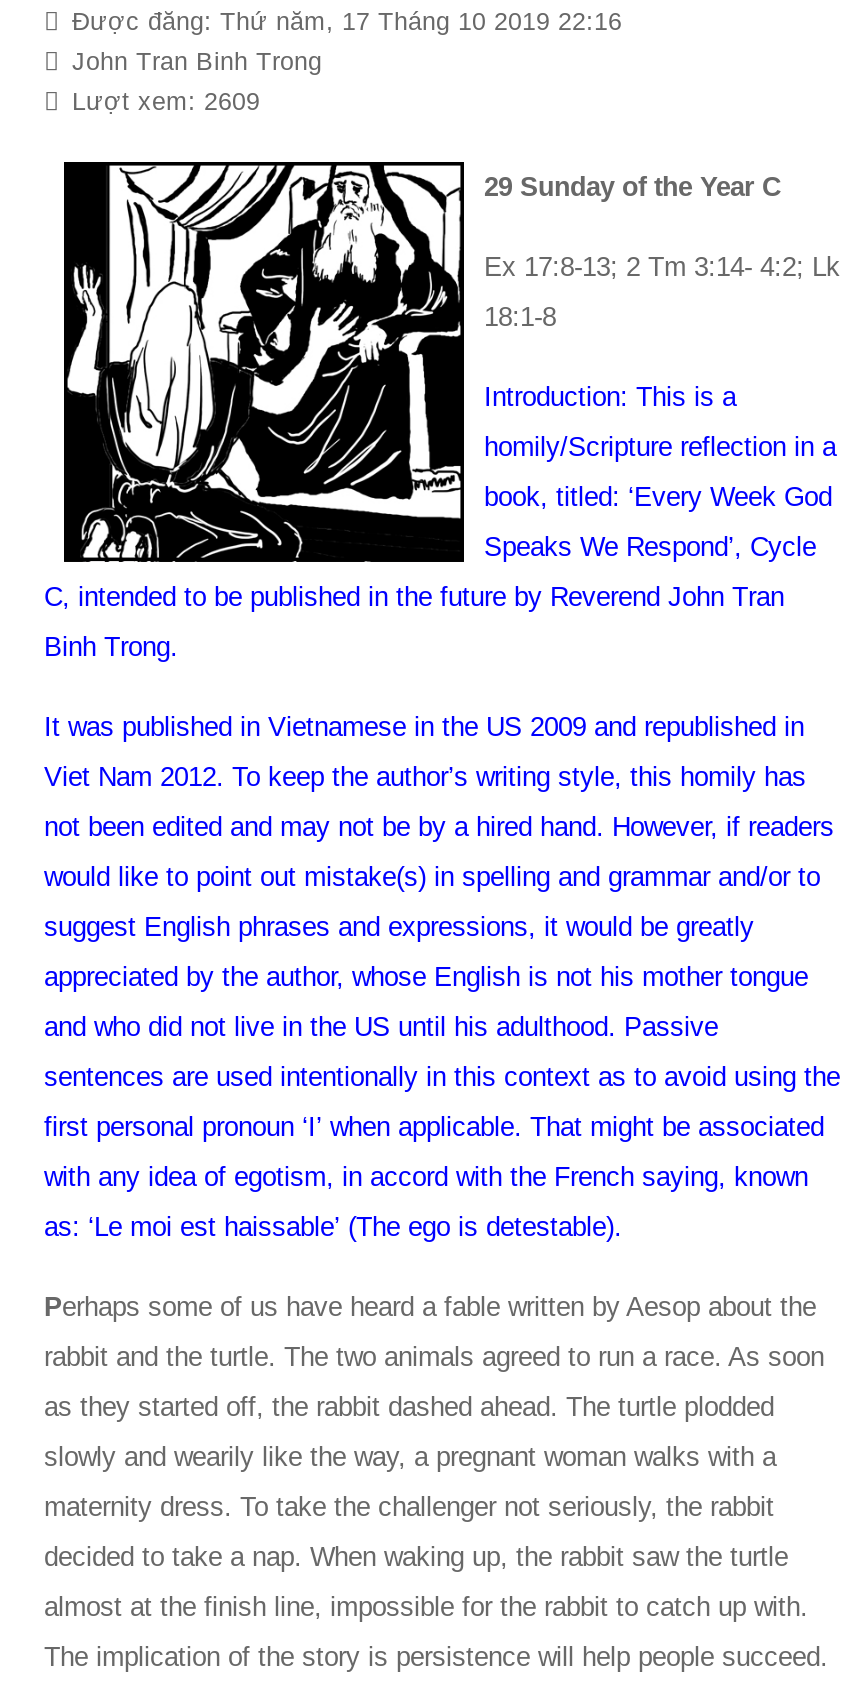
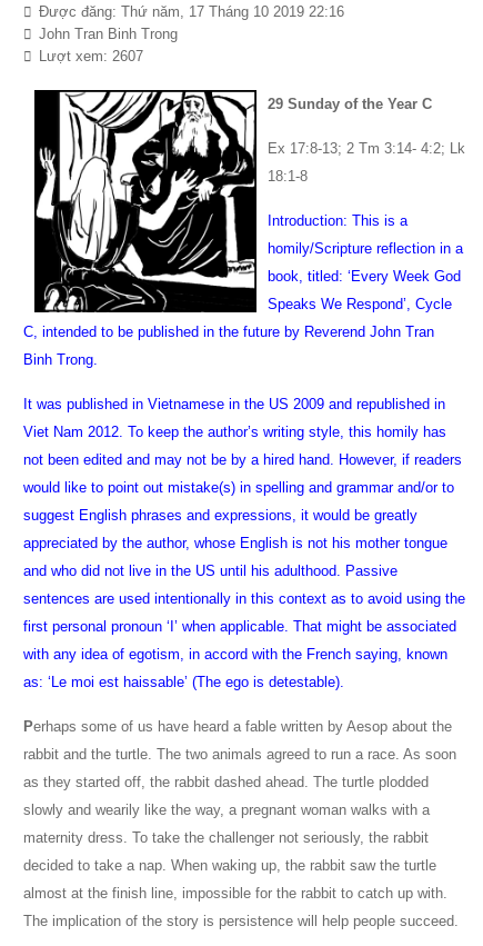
- Lượt xem: 2609
+ Lượt xem: 2607
